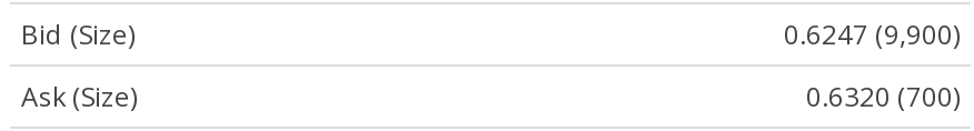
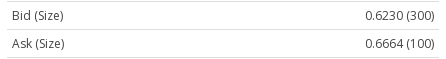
- 0.6247 (9,900)
+ 0.6230 (300)

- 0.6320 (700)
+ 0.6664 (100)
